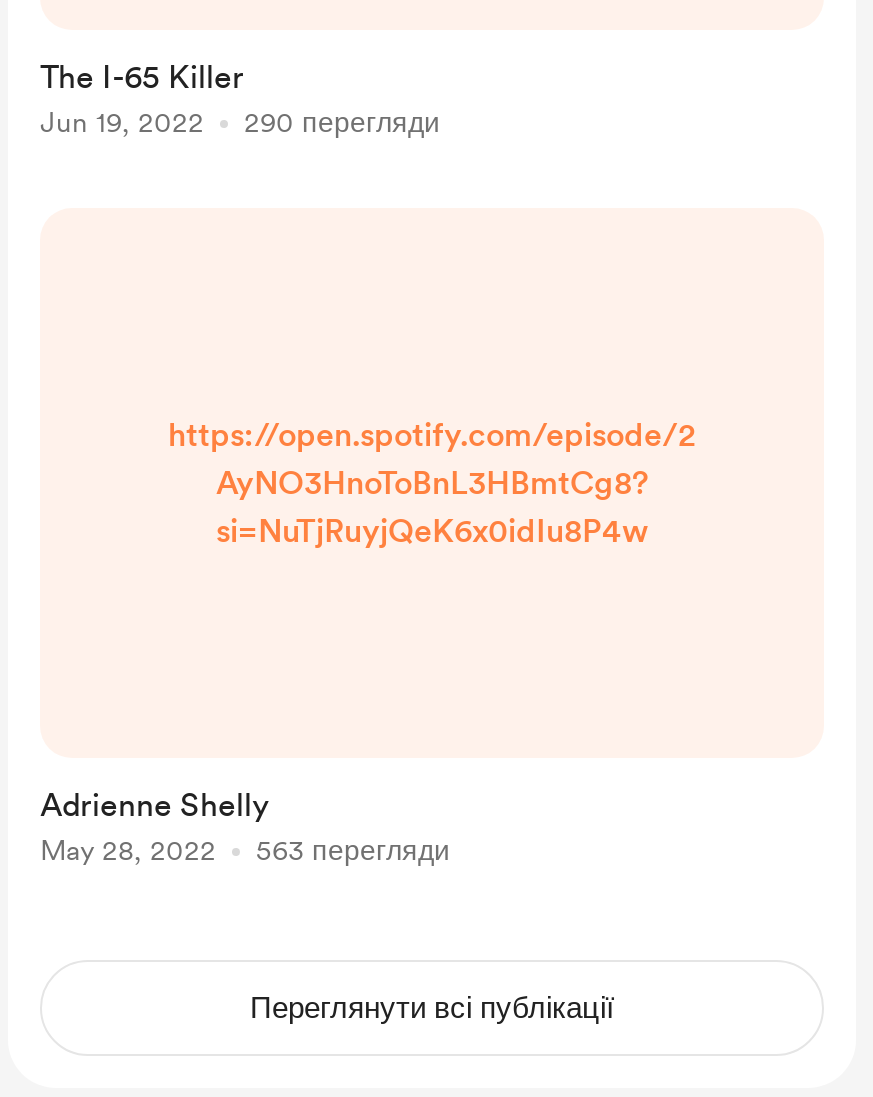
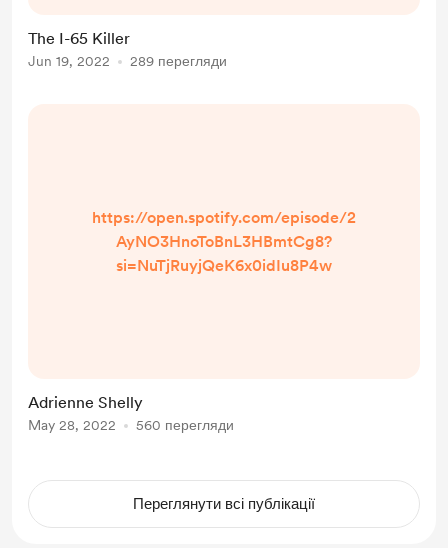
- Jun 19, 2022 290 перегляди
+ Jun 19, 2022 289 перегляди

- May 28, 2022 563 перегляди
+ May 28, 2022 560 перегляди
